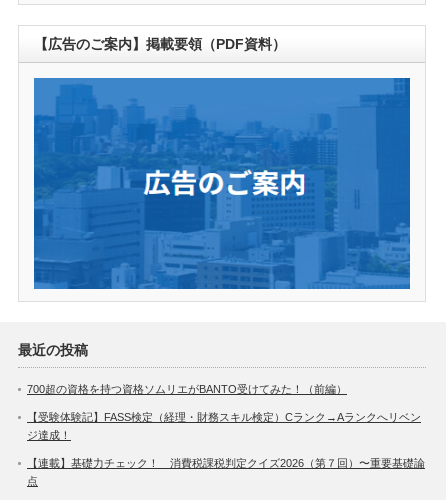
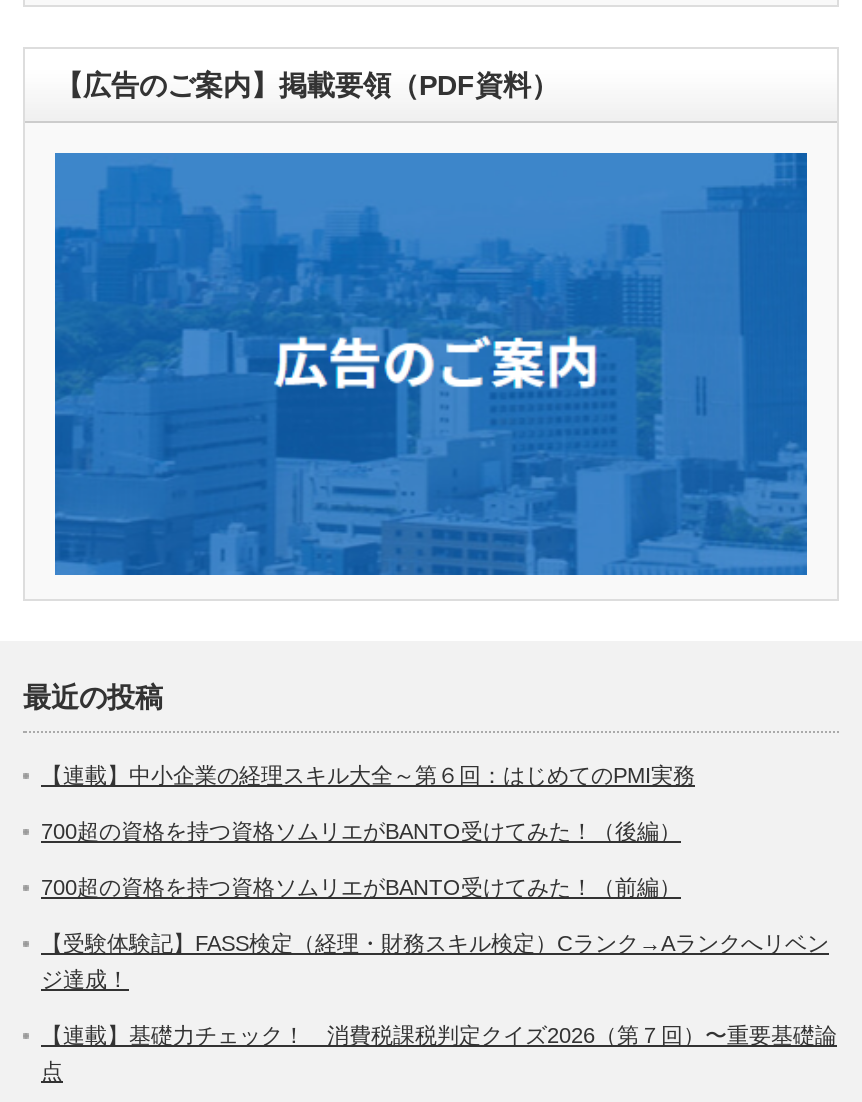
+ 【連載】中小企業の経理スキル大全～第６回：はじめてのPMI実務
+ 700超の資格を持つ資格ソムリエがBANTO受けてみた！（後編）
